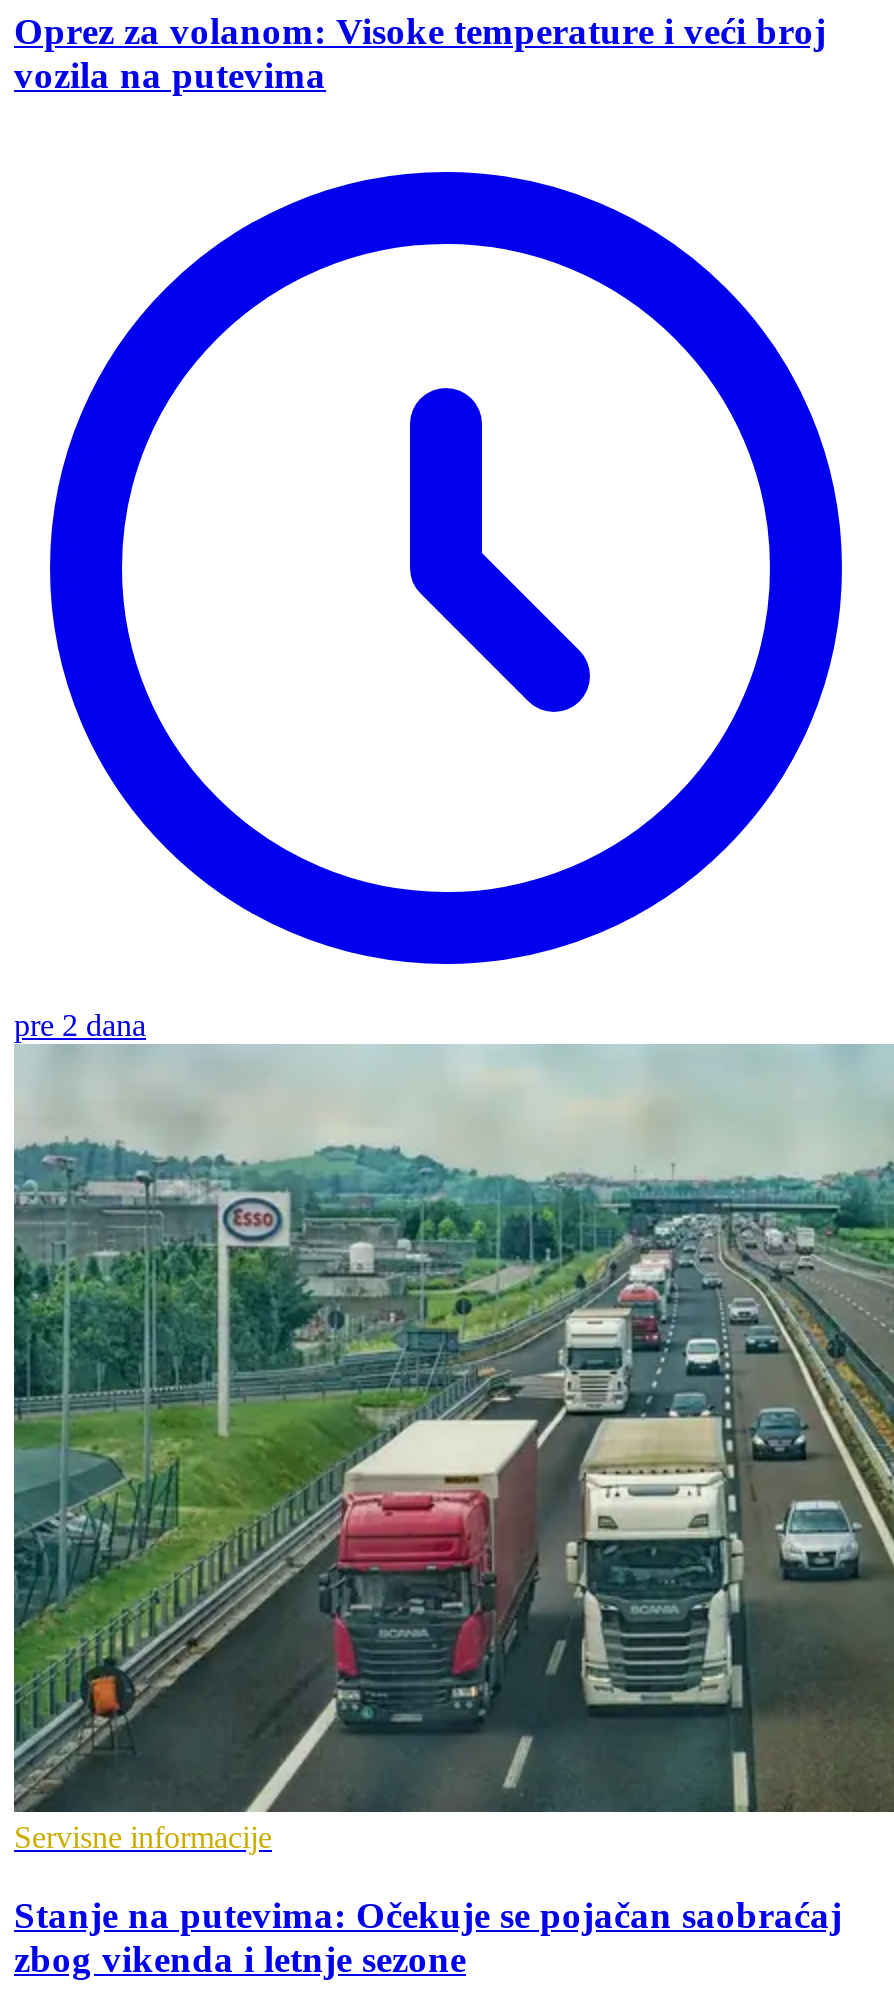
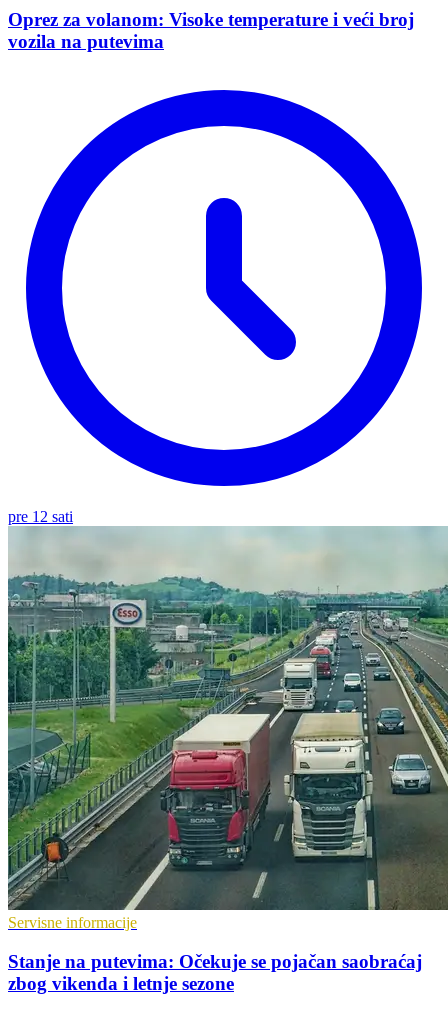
- pre 2 dana
+ pre 12 sati
